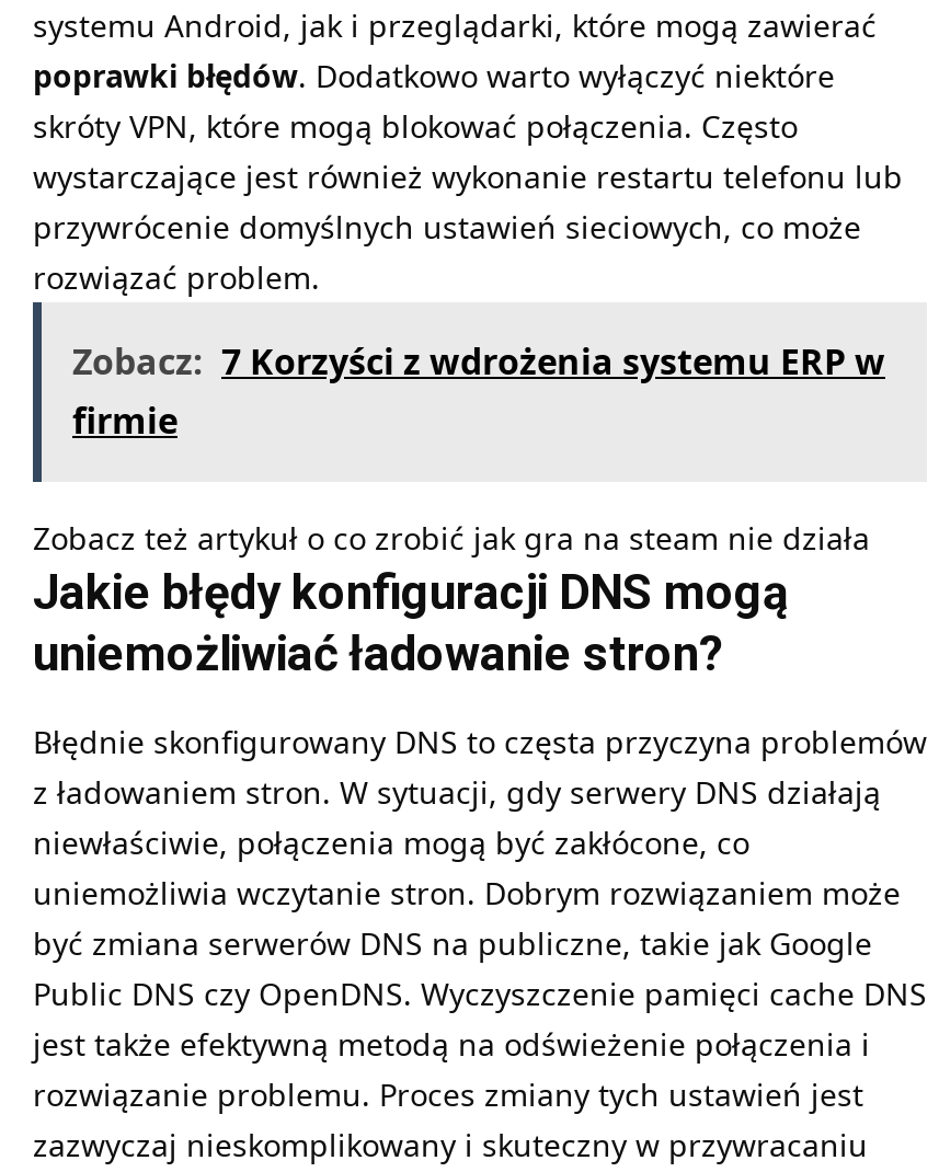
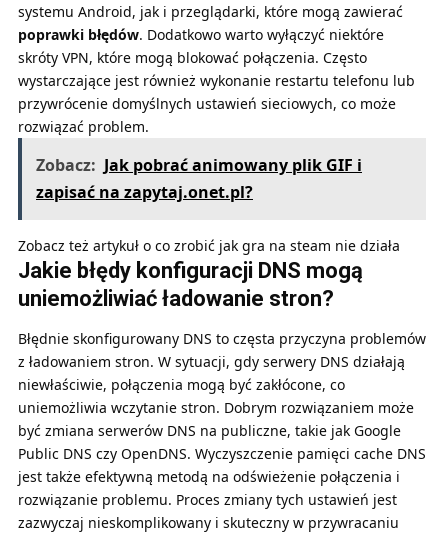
- Zobacz: 7 Korzyści z wdrożenia systemu ERP w
- firmie
+ Zobacz: Jak pobrać animowany plik GIF i
+ zapisać na zapytaj.onet.pl?
